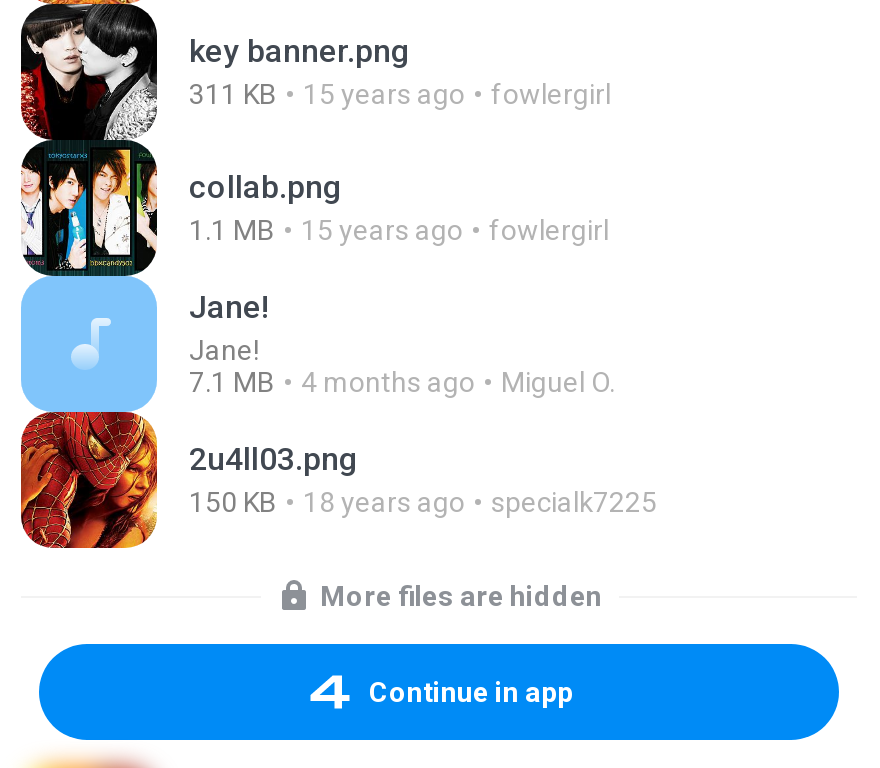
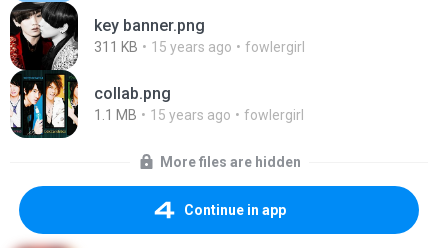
- [image]
- Jane!
- Jane!
- 7.1 MB
- 4 months ago
- Miguel O.
- 2u4ll03.png
- 150 KB
- 18 years ago
- specialk7225
